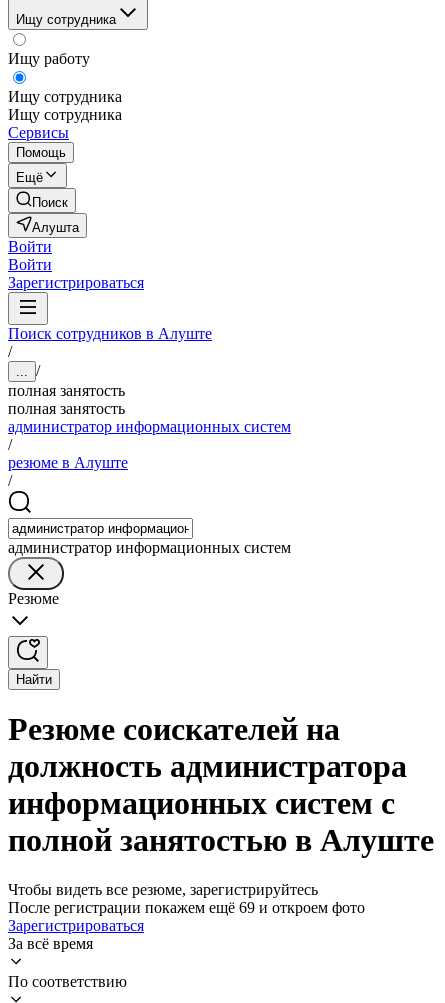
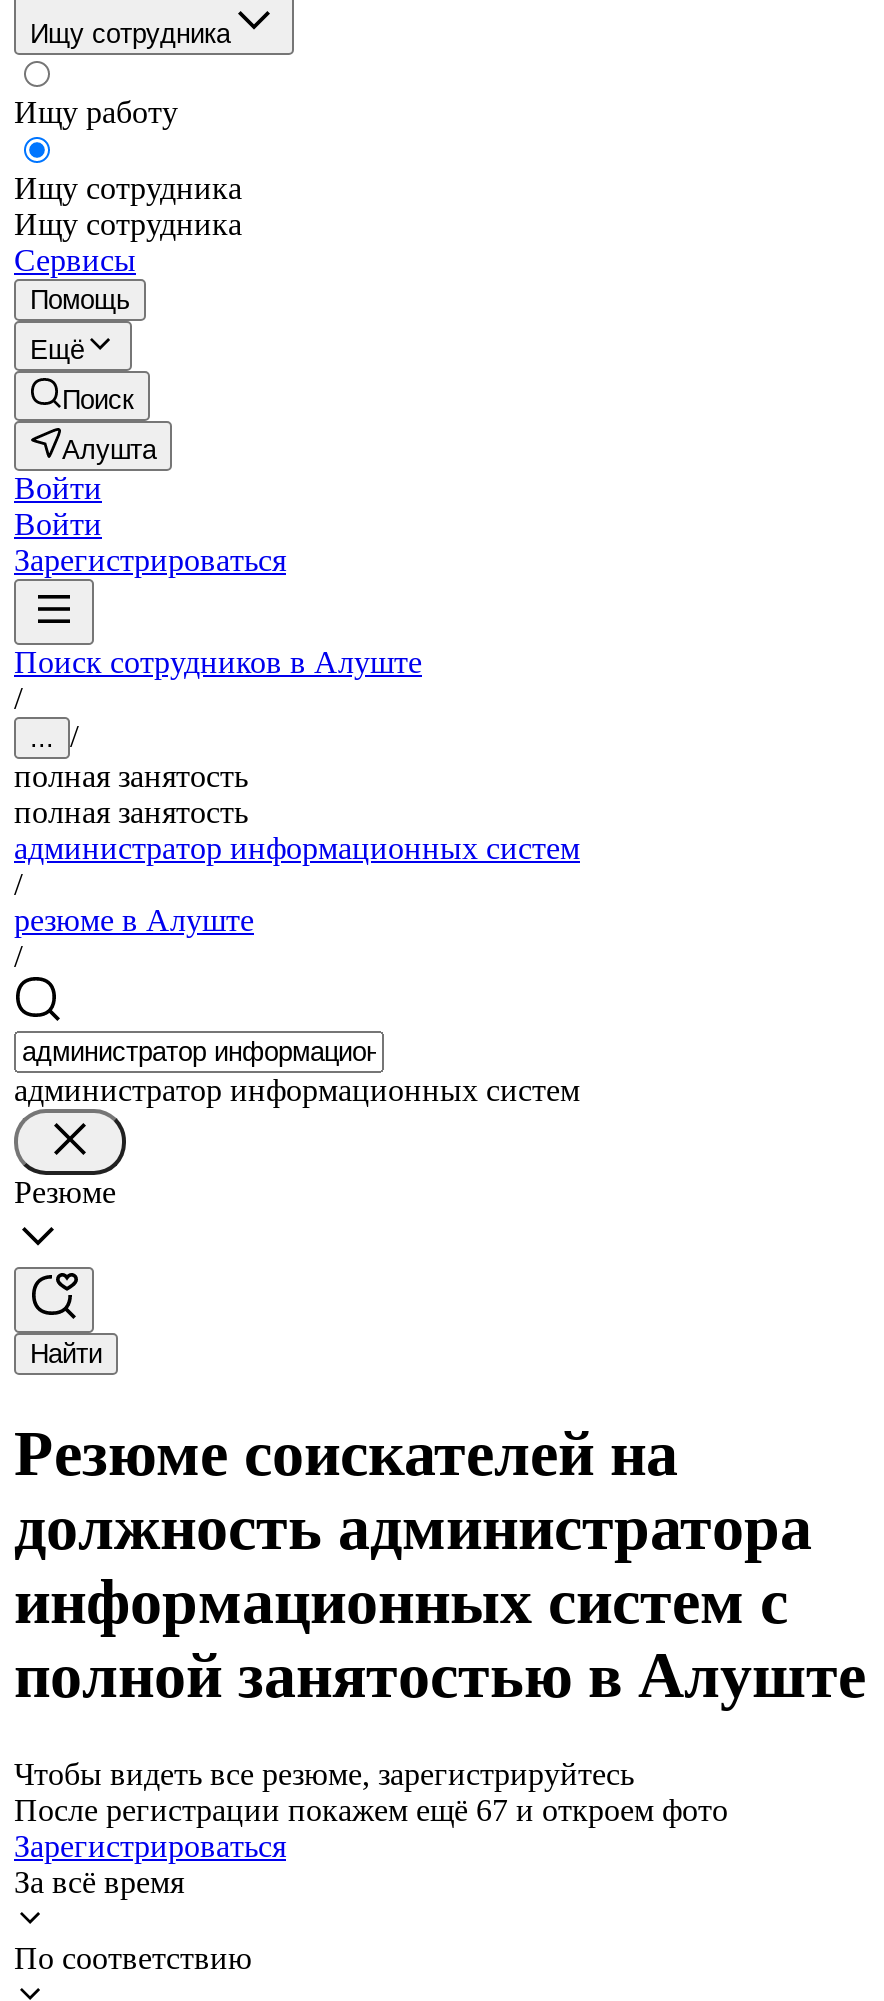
- После регистрации покажем ещё 69 и откроем фото
+ После регистрации покажем ещё 67 и откроем фото
